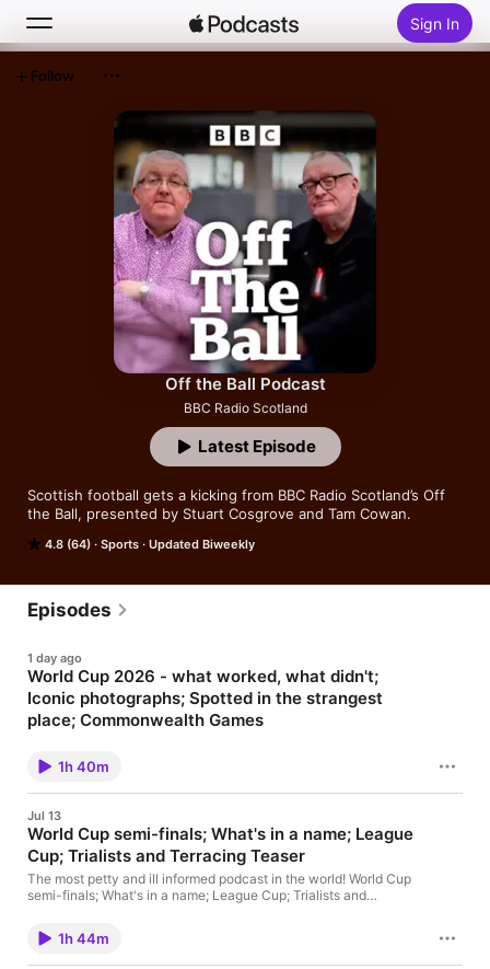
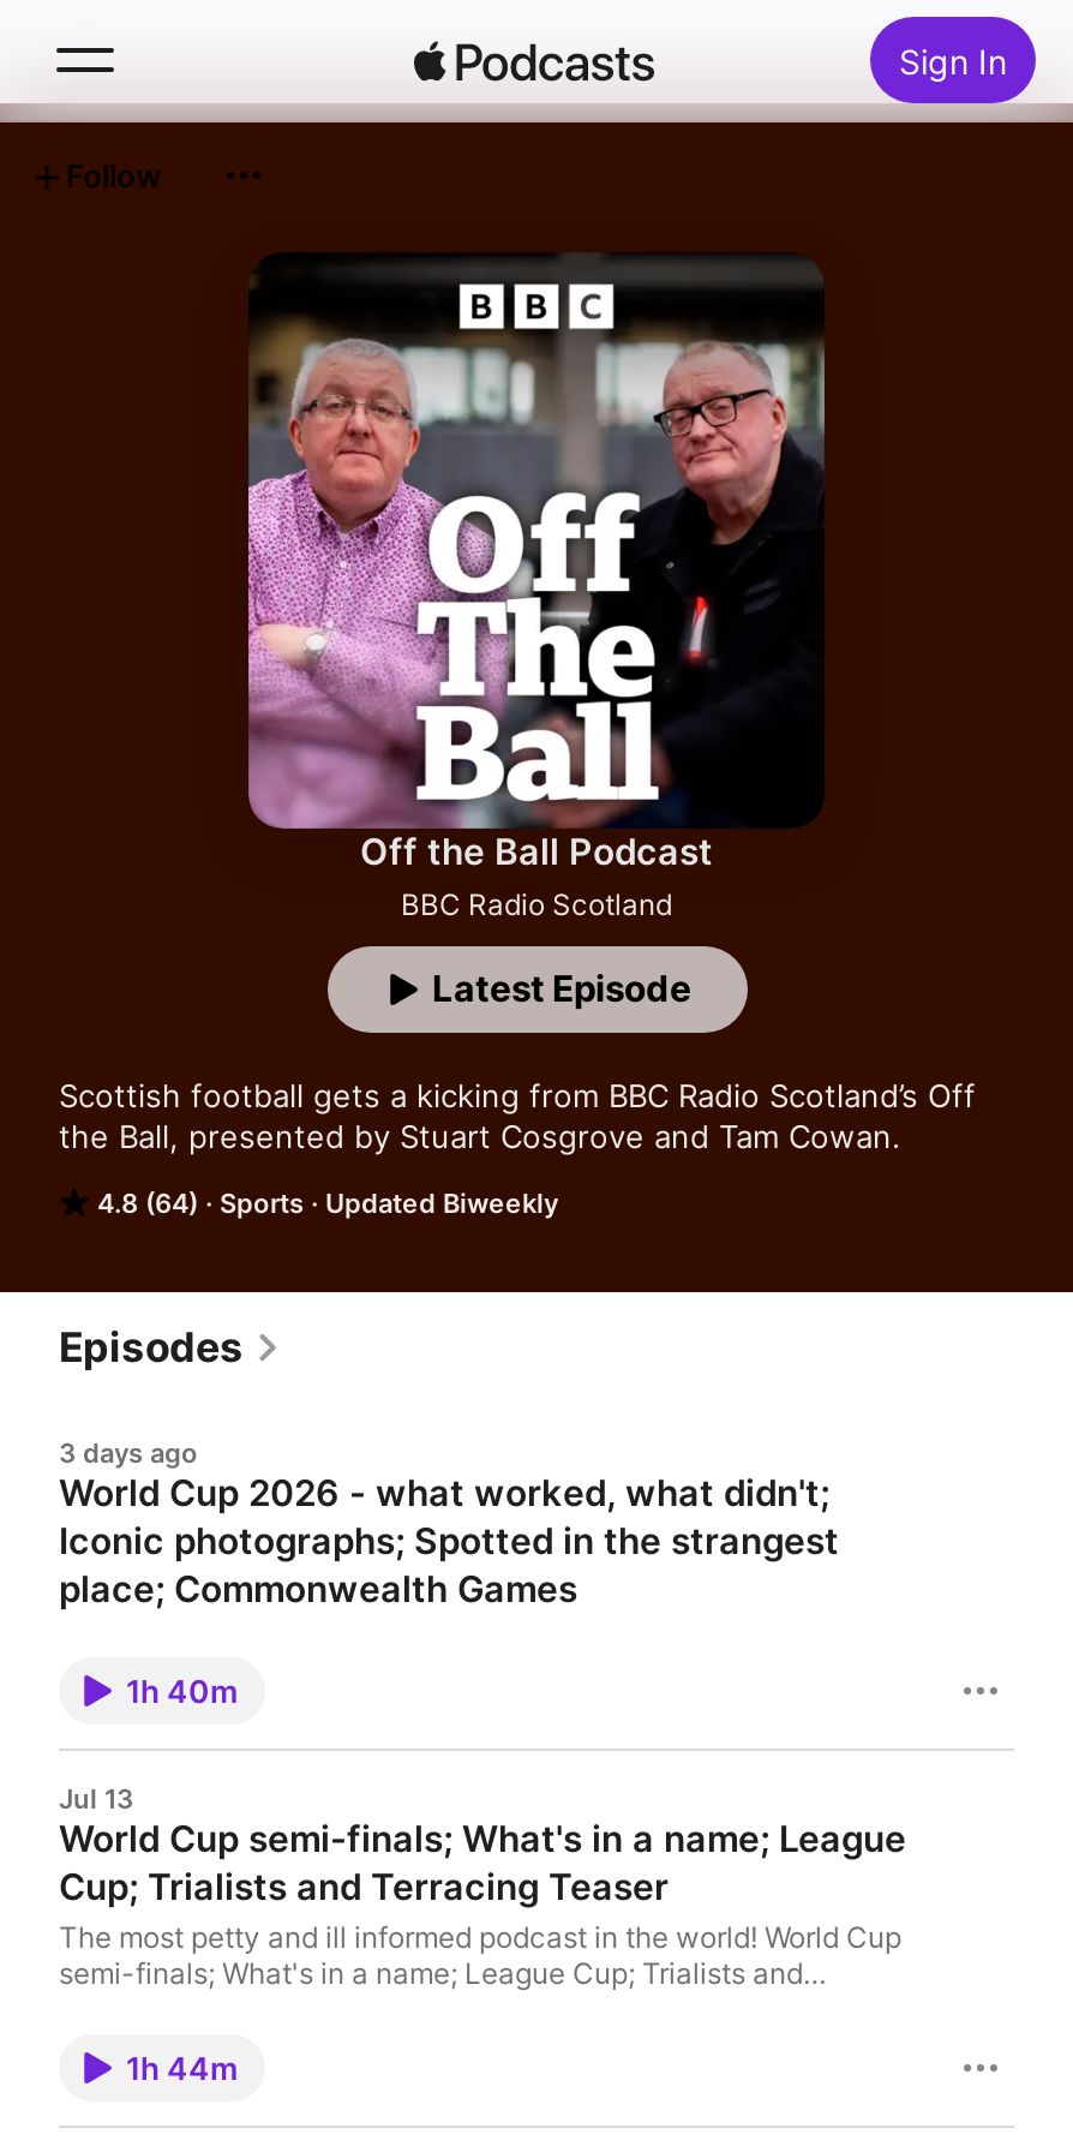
- 1 day ago
+ 3 days ago
